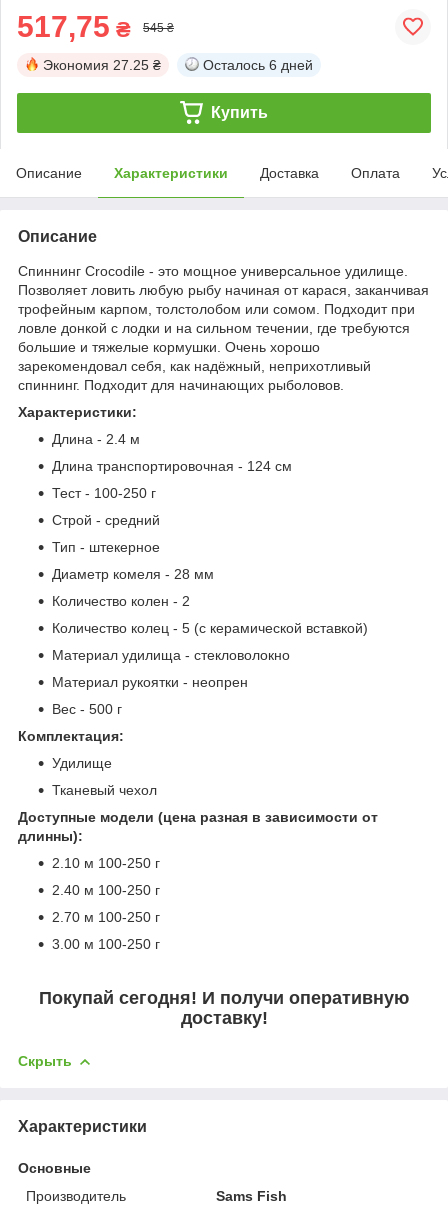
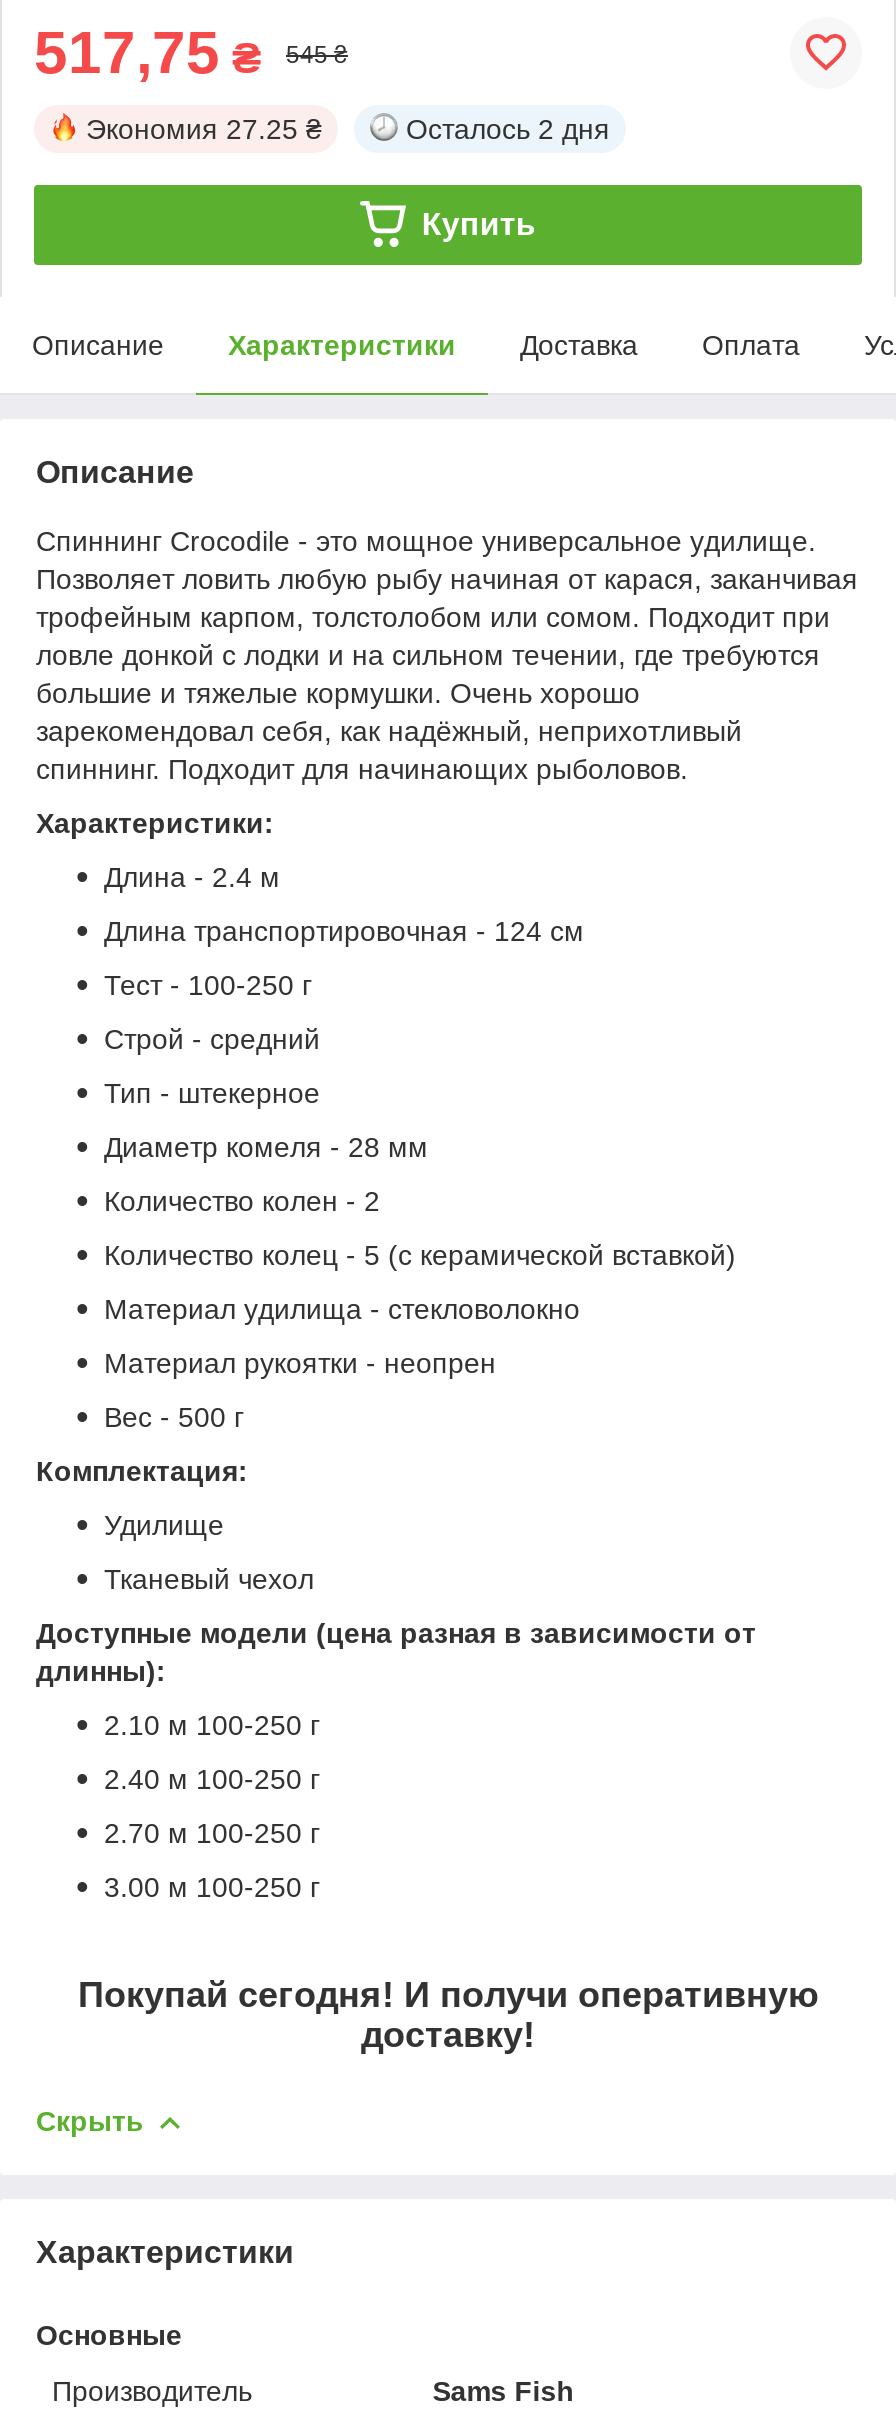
- Осталось 6 дней
+ Осталось 2 дня
